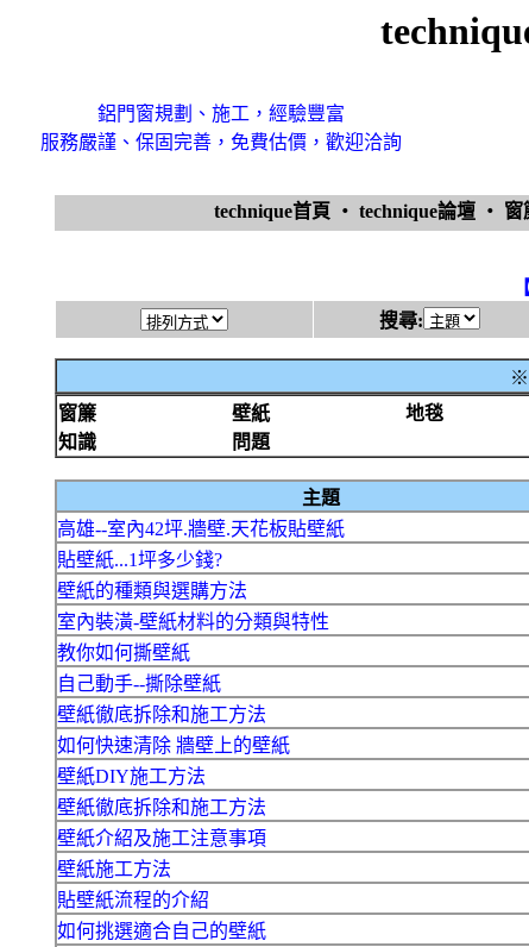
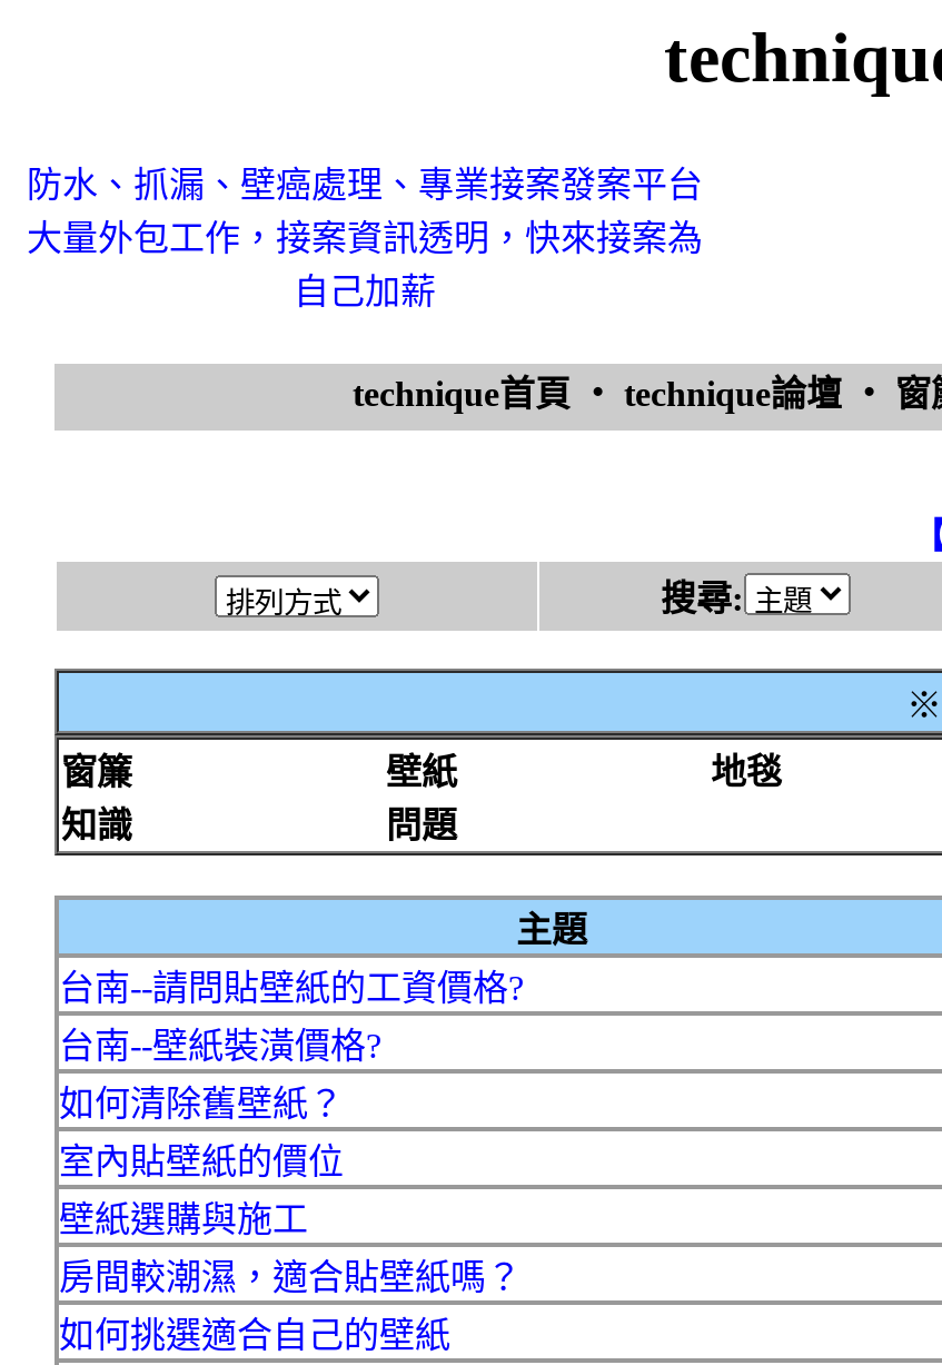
- 鋁門窗規劃、施工，經驗豐富
- 服務嚴謹、保固完善，免費估價，歡迎洽詢
+ 防水、抓漏、壁癌處理、專業接案發案平台
+ 大量外包工作，接案資訊透明，快來接案為
+ 自己加薪

- 高雄--室內42坪.牆壁.天花板貼壁紙
- 貼壁紙...1坪多少錢?
- 壁紙的種類與選購方法
- 室內裝潢-壁紙材料的分類與特性
- 教你如何撕壁紙
- 自己動手--撕除壁紙
- 壁紙徹底拆除和施工方法
- 如何快速清除 牆壁上的壁紙
- 壁紙DIY施工方法
- 壁紙徹底拆除和施工方法
- 壁紙介紹及施工注意事項
- 壁紙施工方法
- 貼壁紙流程的介紹
+ 台南--請問貼壁紙的工資價格?
+ 台南--壁紙裝潢價格?
+ 如何清除舊壁紙？
+ 室內貼壁紙的價位
+ 壁紙選購與施工
+ 房間較潮濕，適合貼壁紙嗎？
